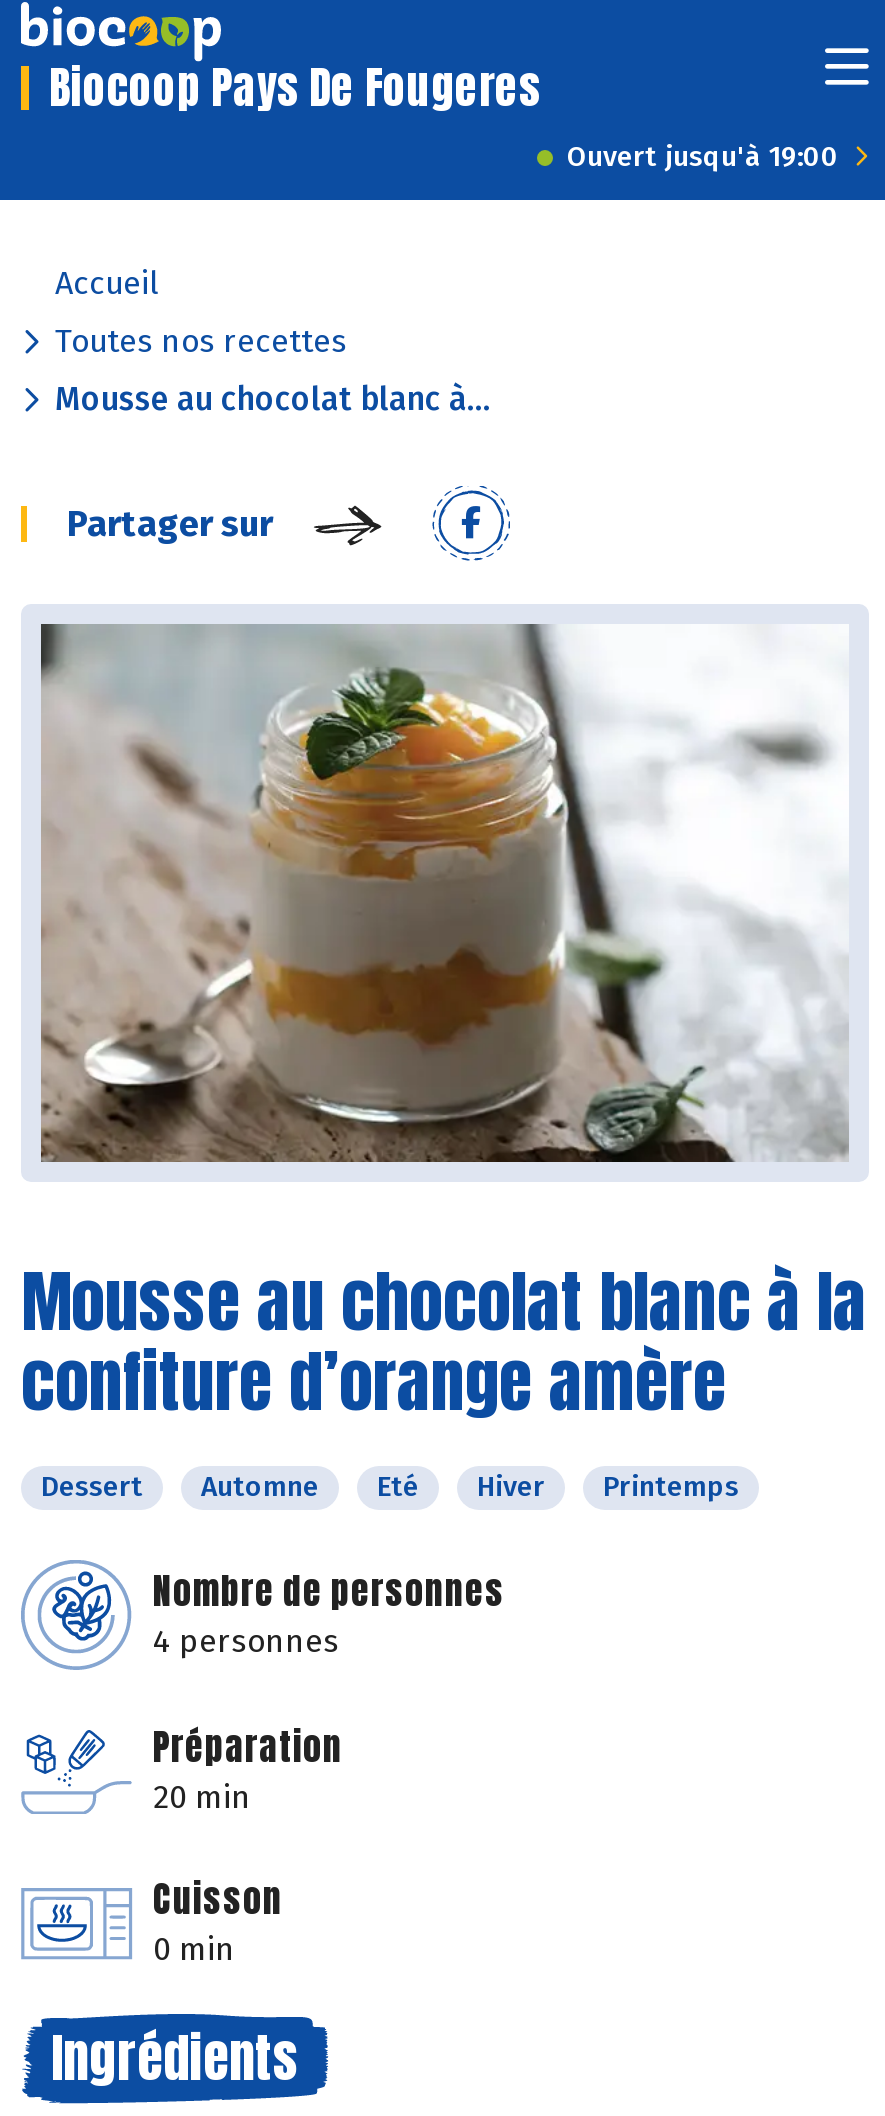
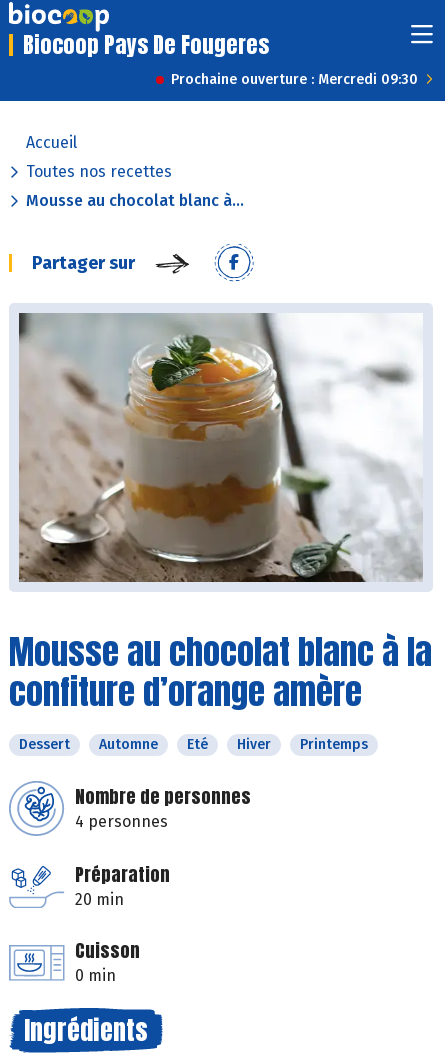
- Ouvert jusqu'à 19:00
+ Prochaine ouverture : Mercredi 09:30
